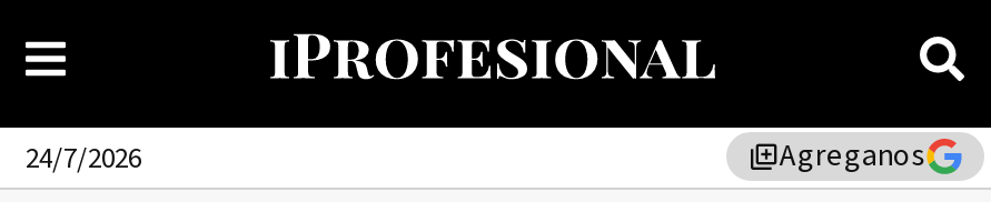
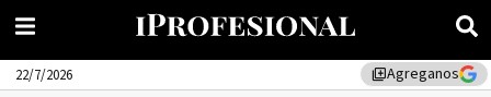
- 24/7/2026
+ 22/7/2026
